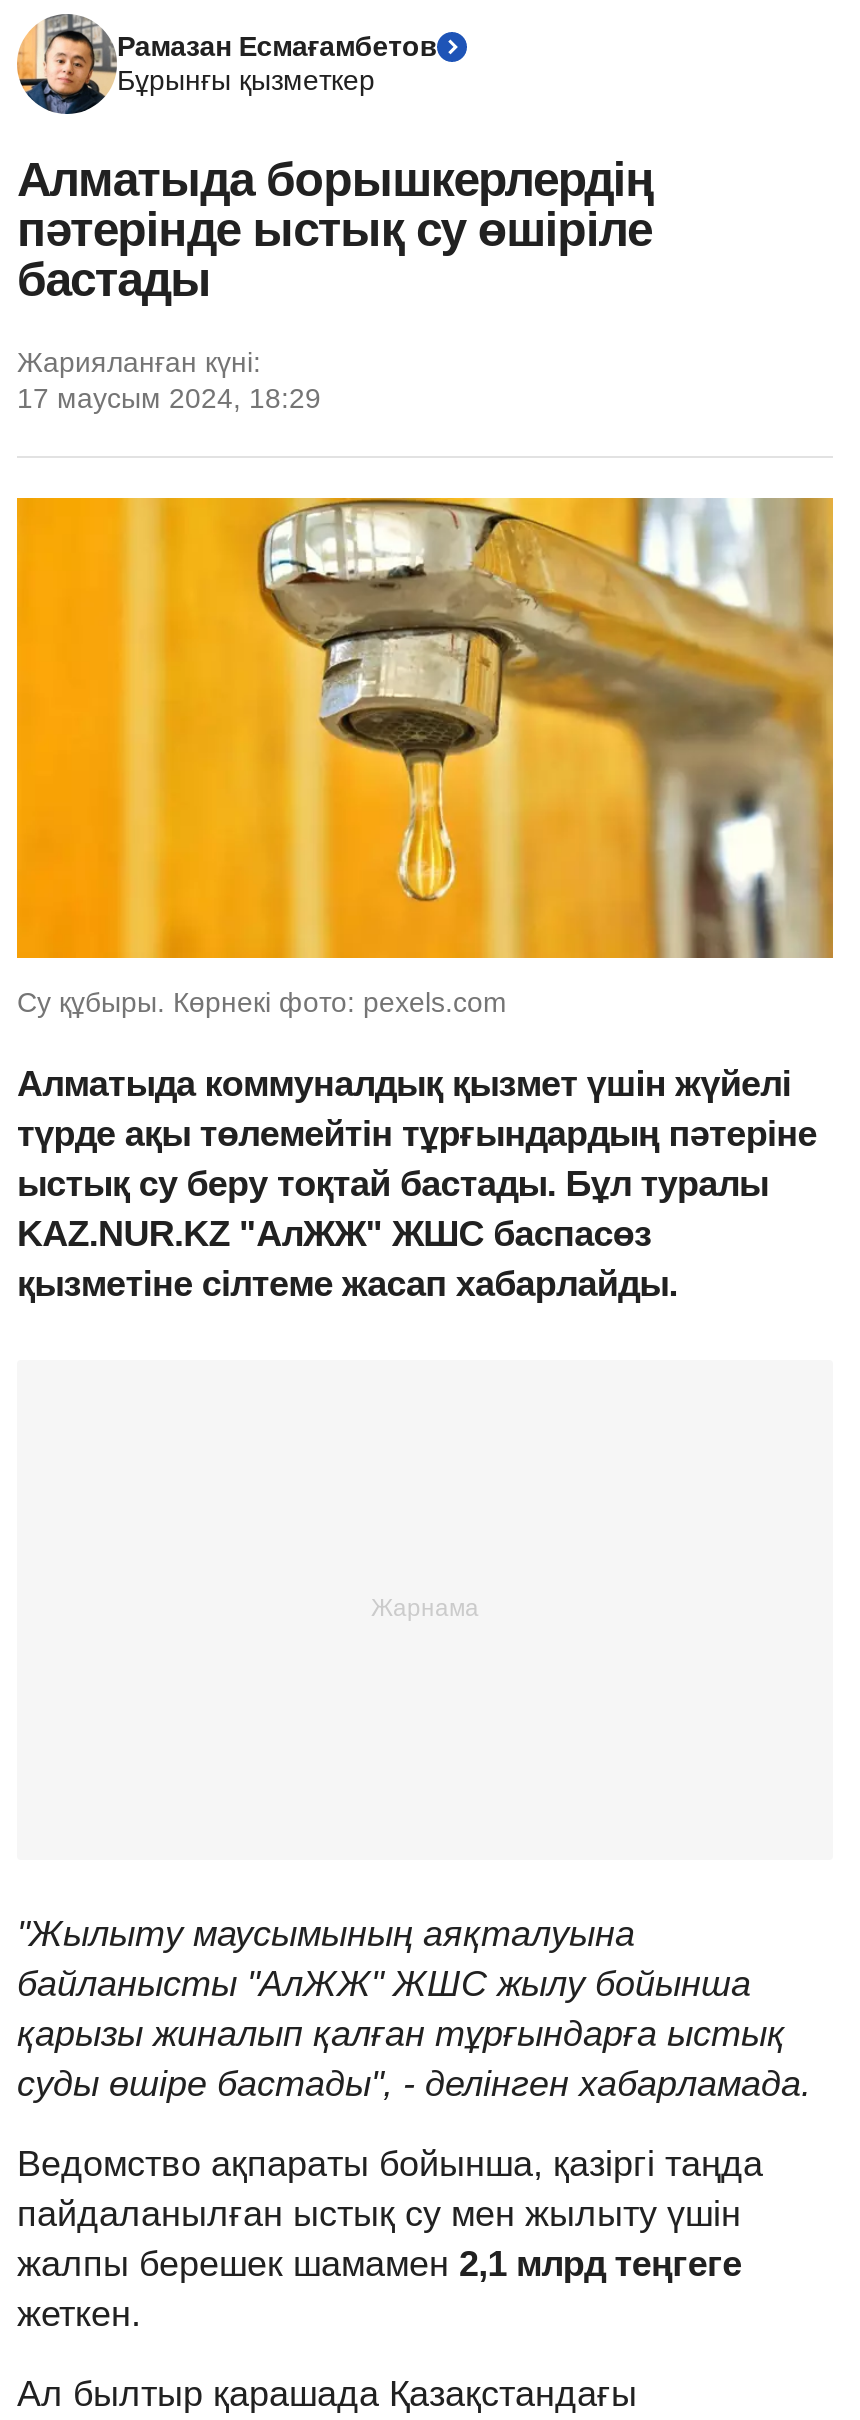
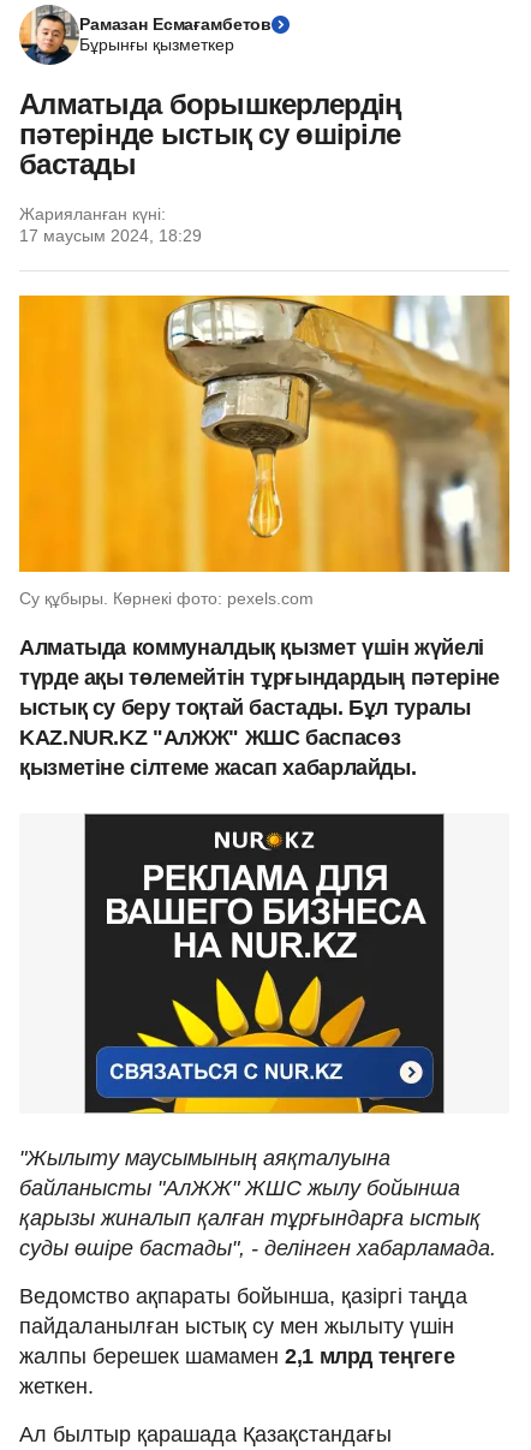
+ [image]
